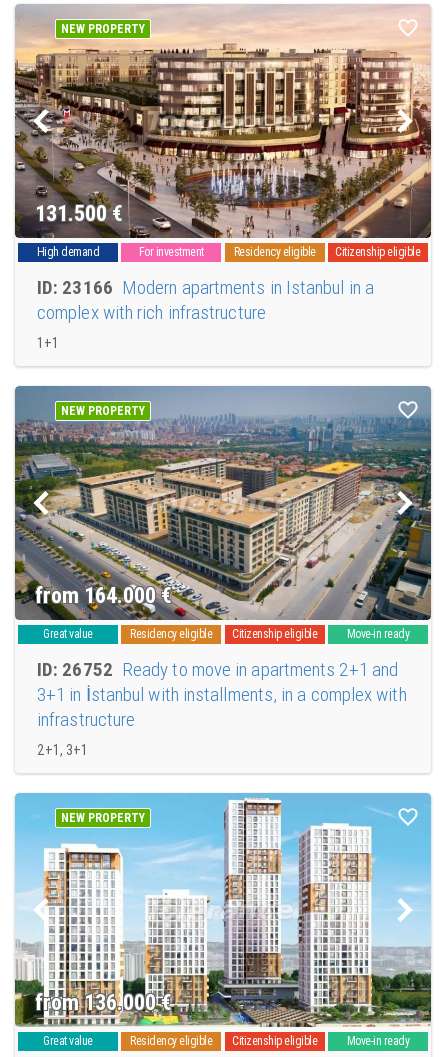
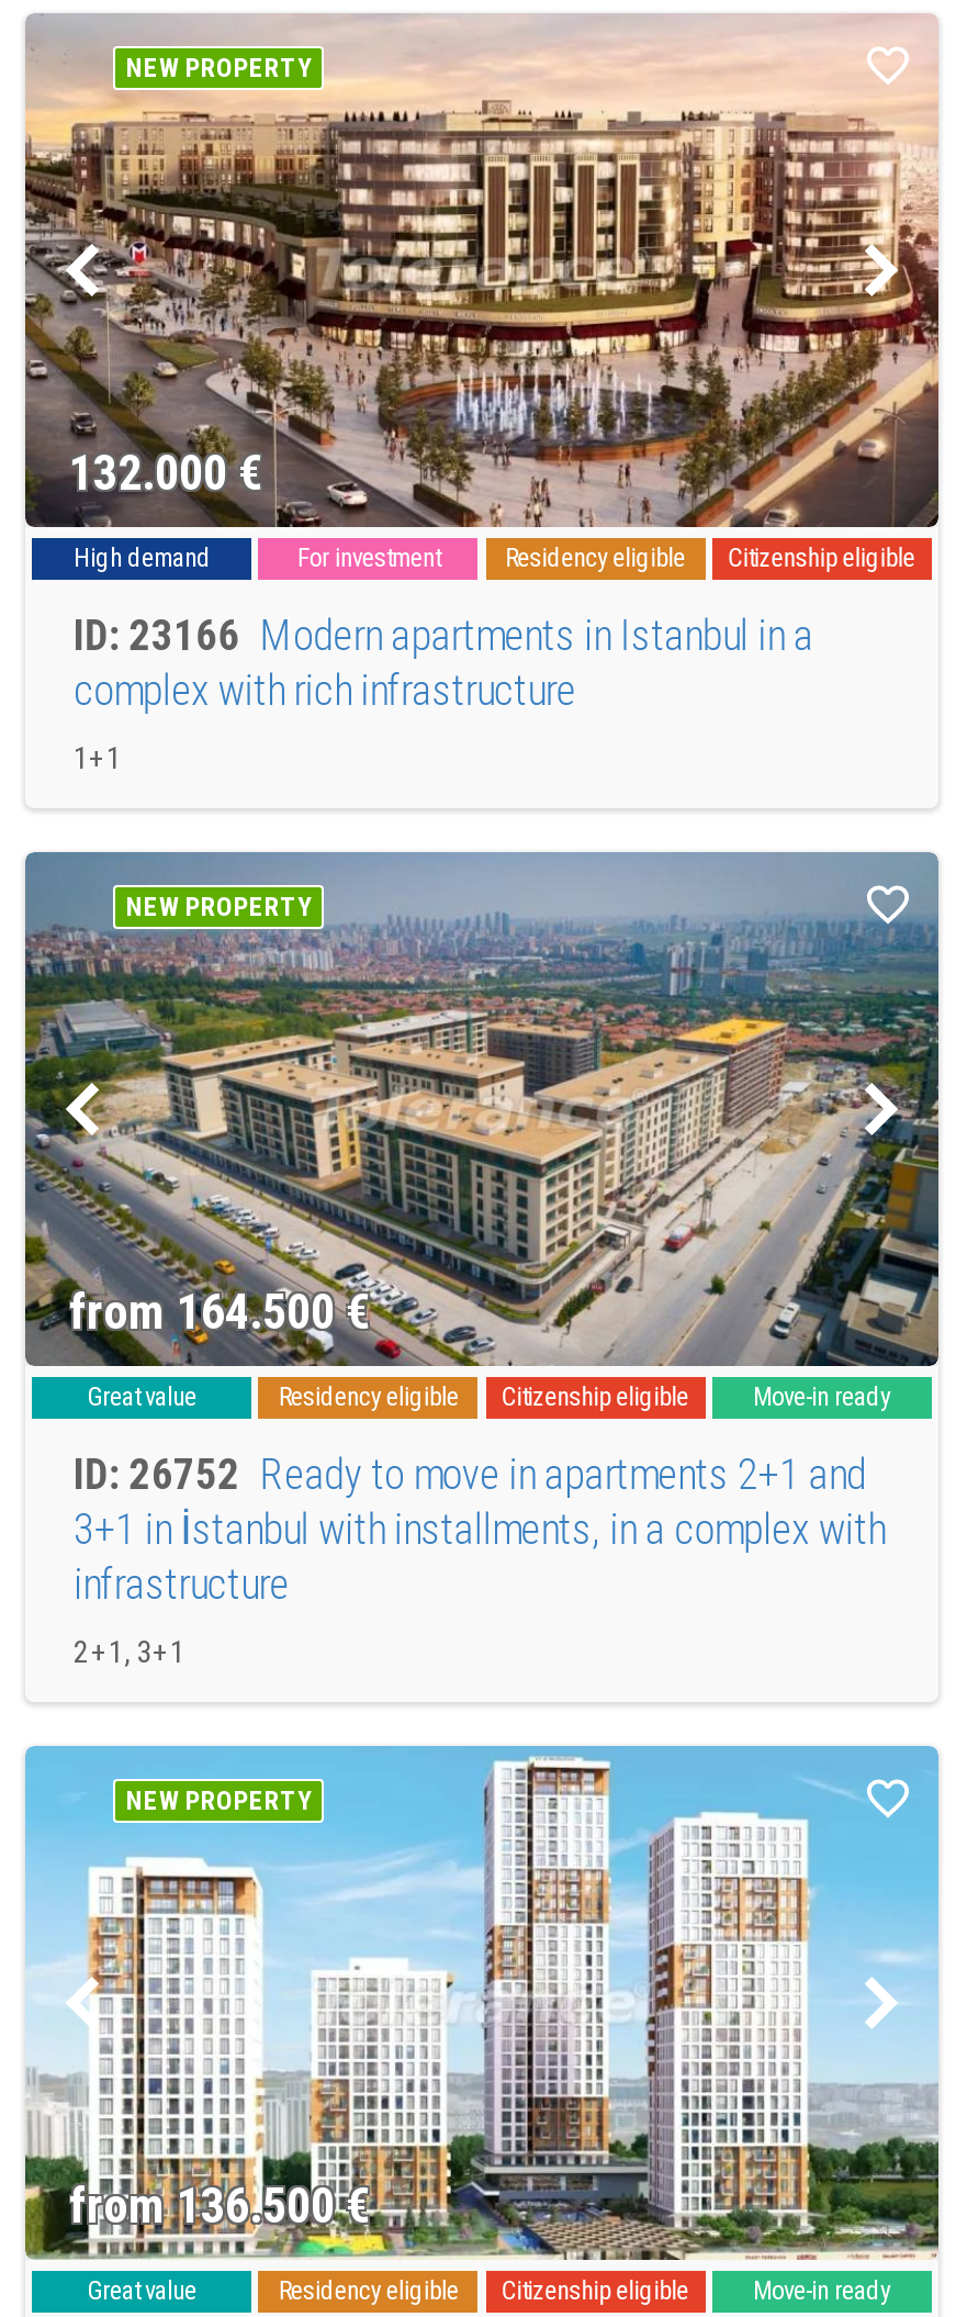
- 131.500 €
+ 132.000 €

- from 164.000€
+ from 164.500€

- from 136.000€
+ from 136.500€
